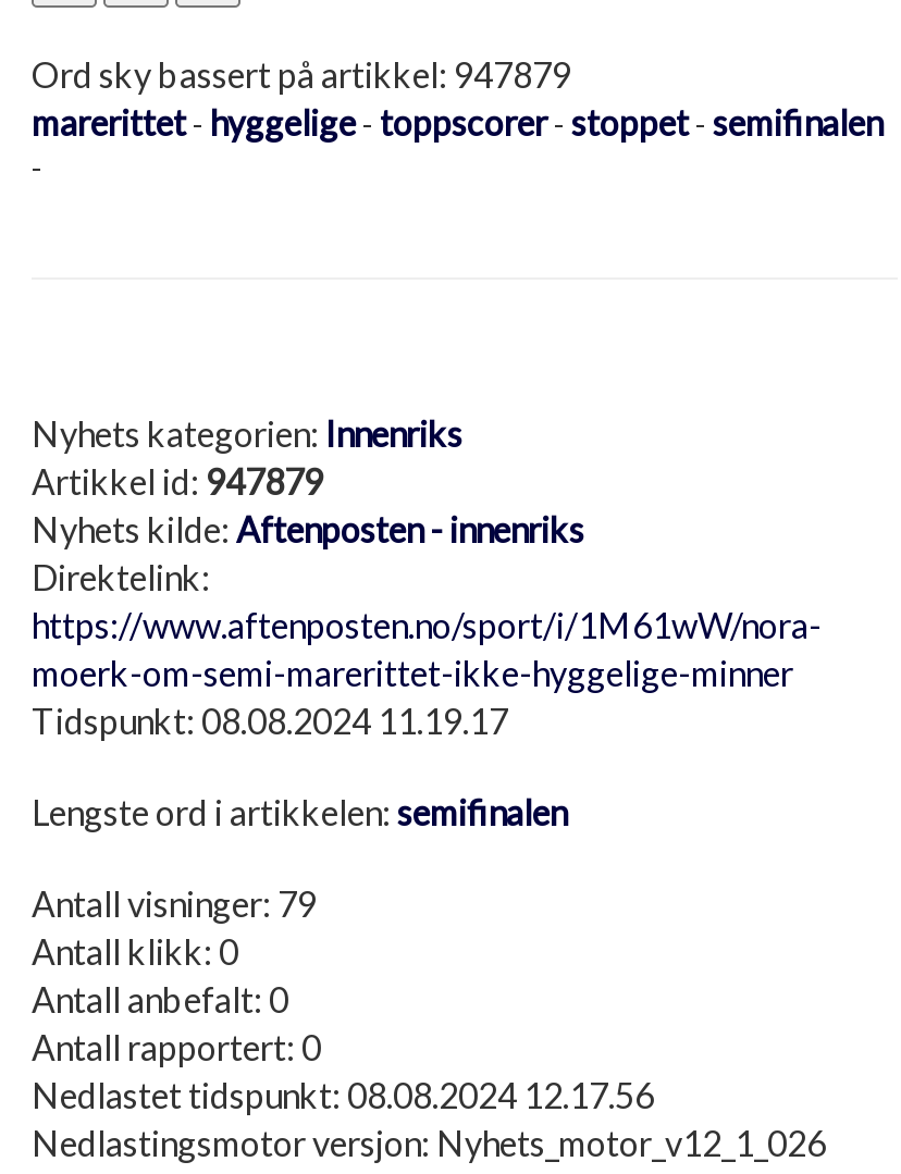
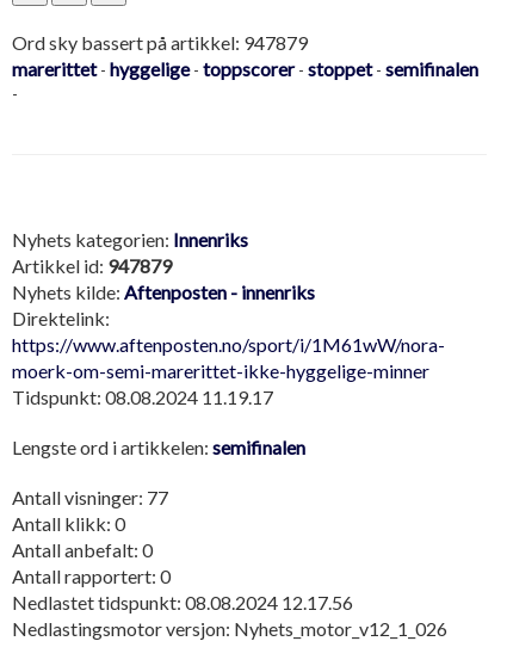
- Antall visninger: 79
+ Antall visninger: 77
